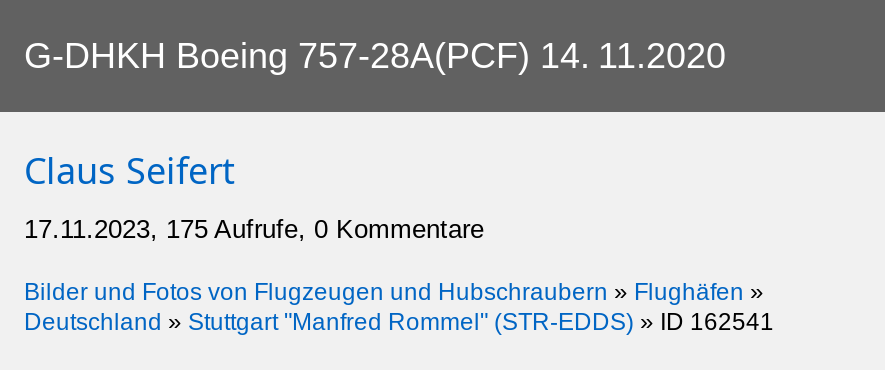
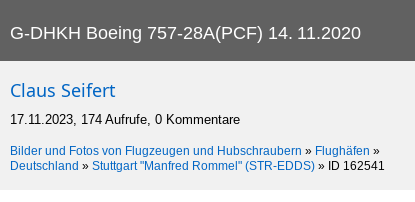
- 17.11.2023, 175 Aufrufe, 0 Kommentare
+ 17.11.2023, 174 Aufrufe, 0 Kommentare
